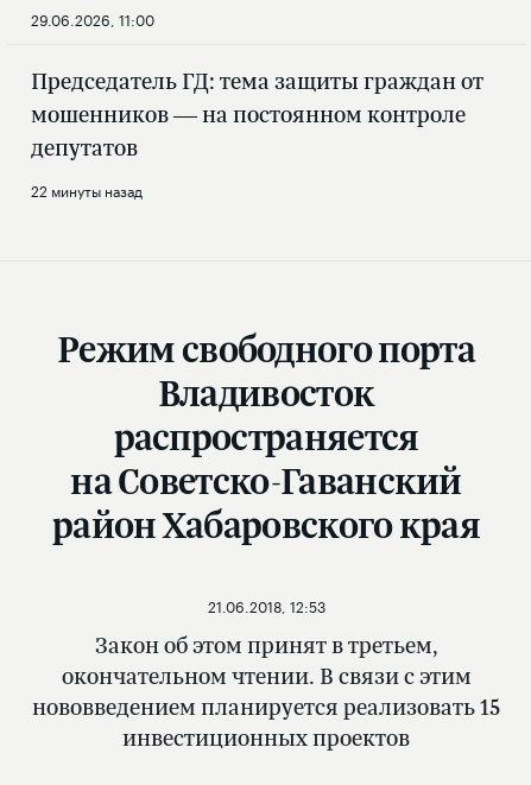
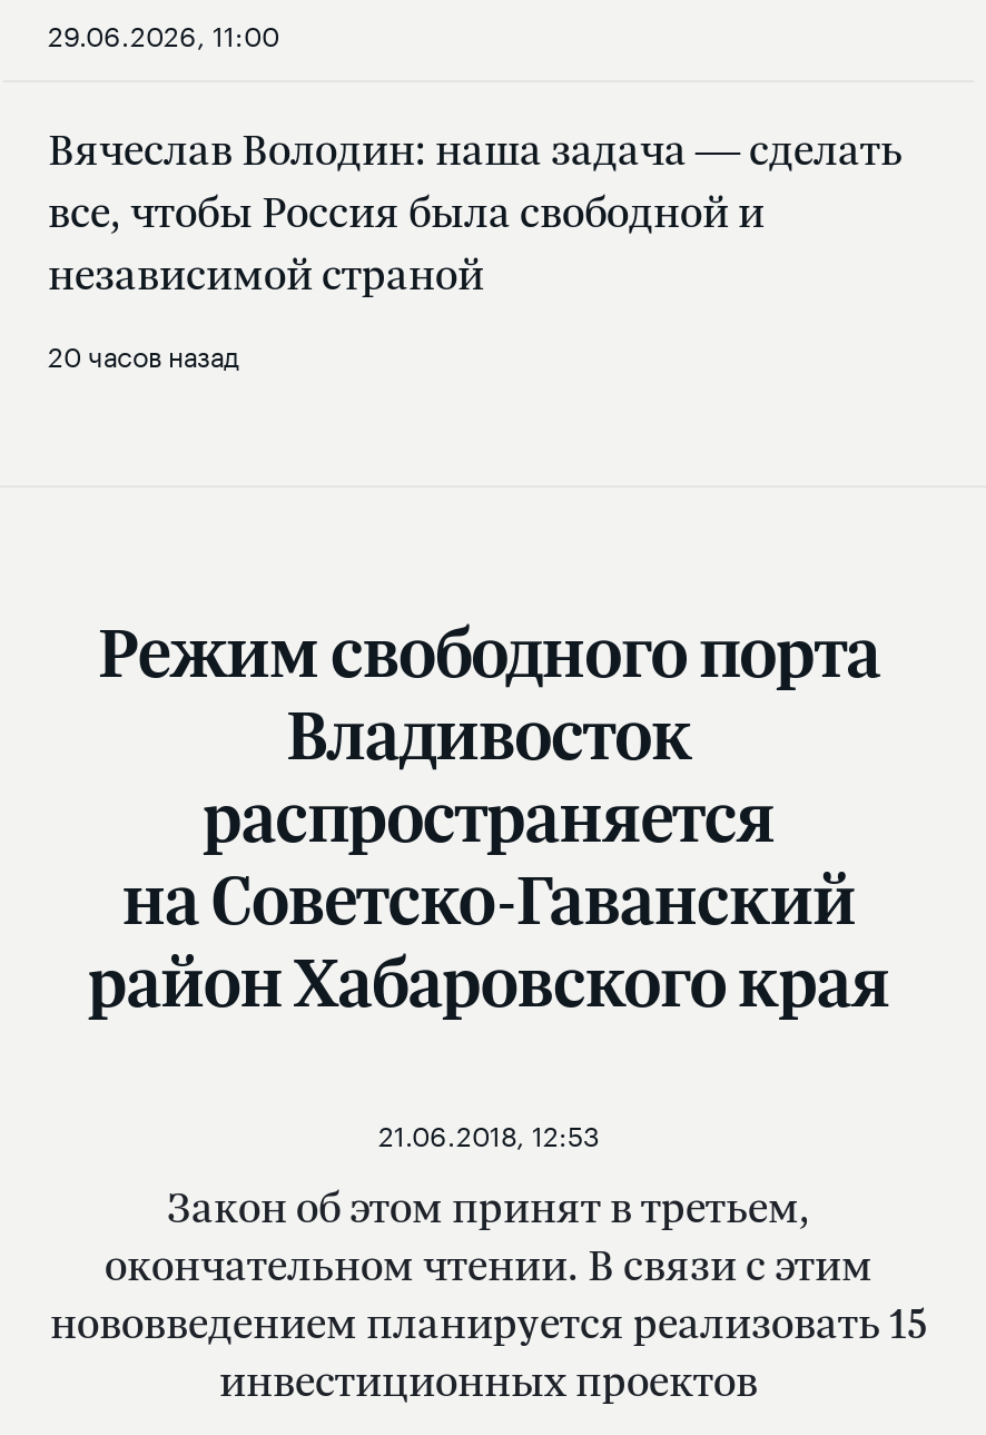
- Председатель ГД: тема защиты граждан от
- мошенников — на постоянном контроле
- депутатов
+ Вячеслав Володин: наша задача — сделать
+ все, чтобы Россия была свободной и
+ независимой страной

- 22 минуты назад
+ 20 часов назад
